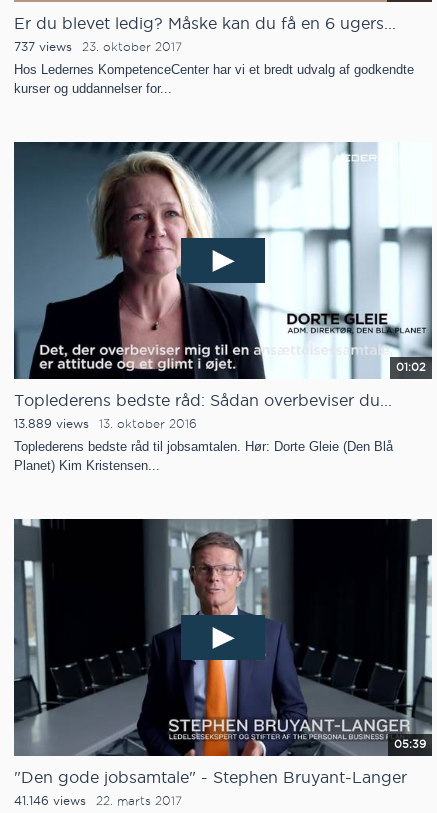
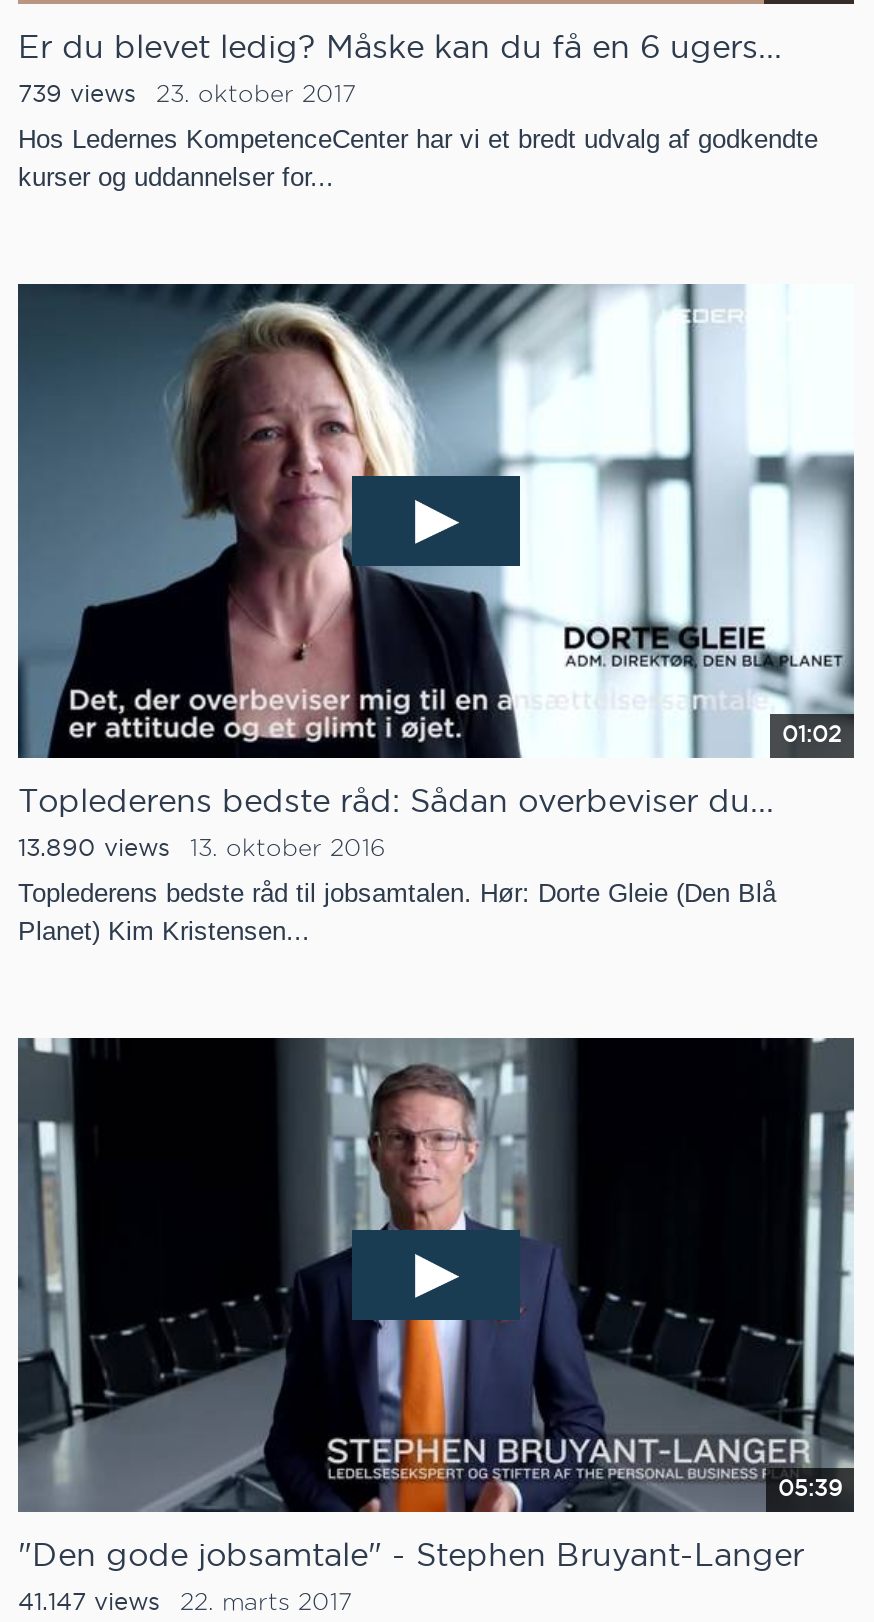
- 737 views 23. oktober 2017
+ 739 views 23. oktober 2017

- 13.889 views 13. oktober 2016
+ 13.890 views 13. oktober 2016

- 41.146 views 22. marts 2017
+ 41.147 views 22. marts 2017
